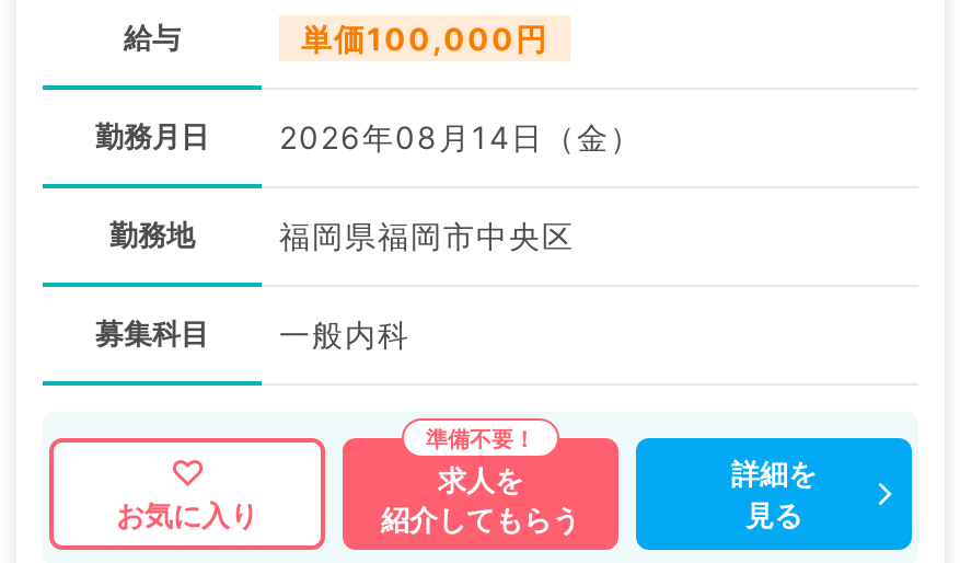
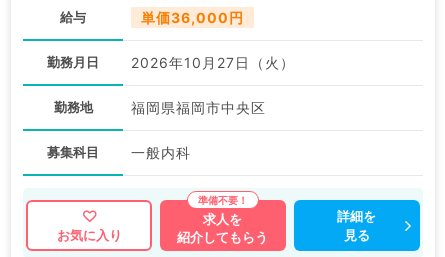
- 単価100,000円
+ 単価36,000円

- 勤務月日 2026年08月14日（金）
+ 勤務月日 2026年10月27日（火）
